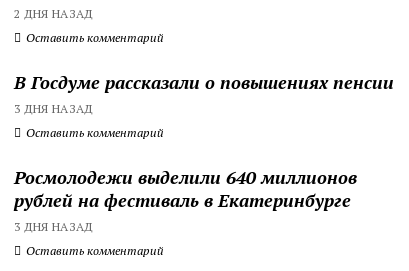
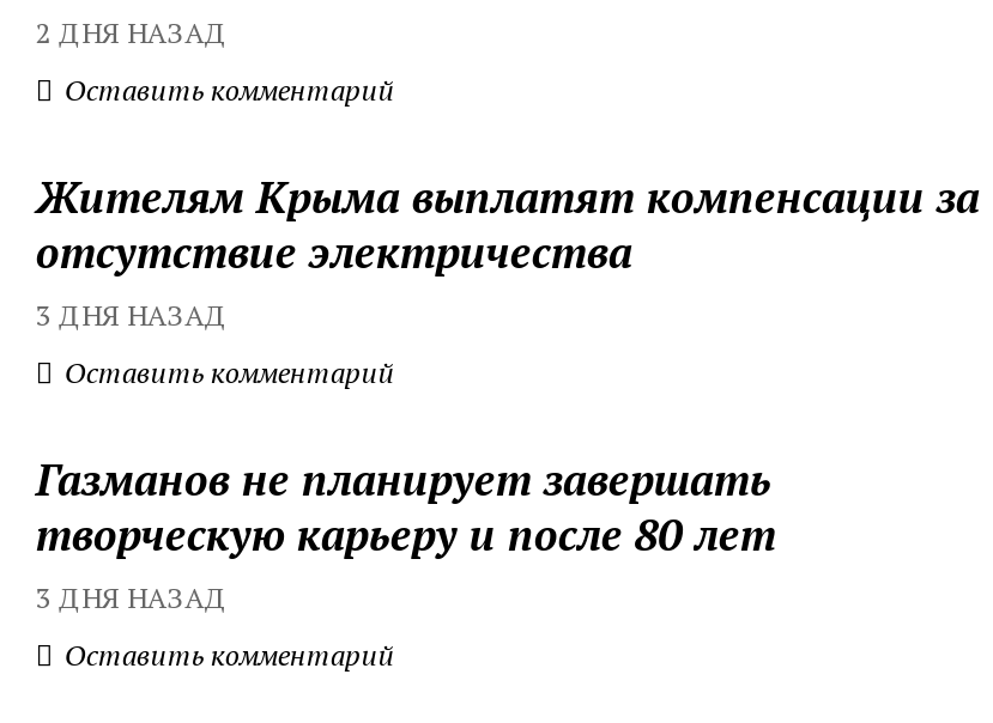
- В Госдуме рассказали о повышениях пенсии
+ Жителям Крыма выплатят компенсации за
+ отсутствие электричества

- Росмолодежи выделили 640 миллионов
- рублей на фестиваль в Екатеринбурге
+ Газманов не планирует завершать
+ творческую карьеру и после 80 лет
